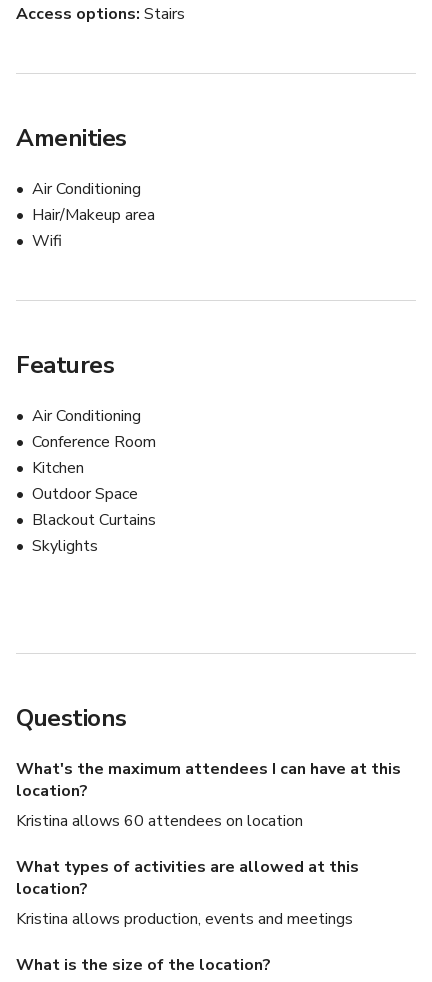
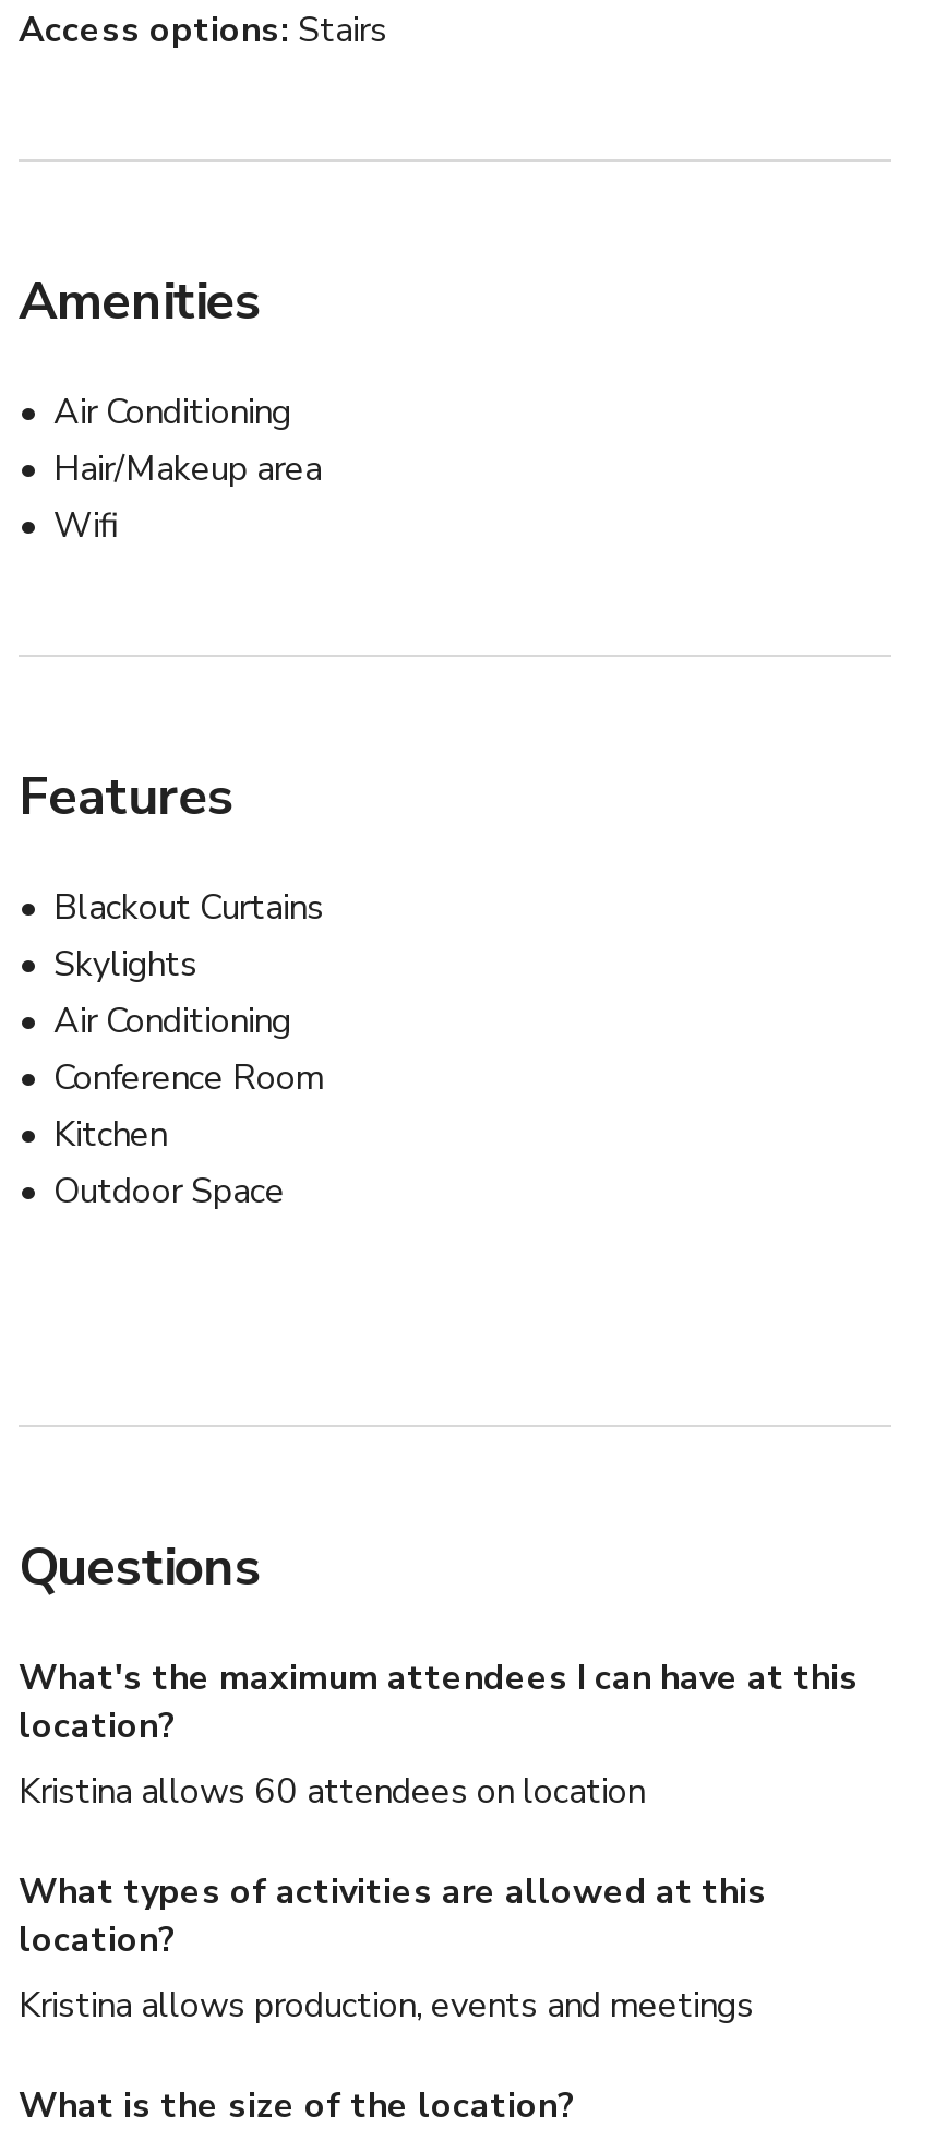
moved down: Air Conditioning | Conference Room | Kitchen | Outdoor Space

moved up: Blackout Curtains | Skylights
